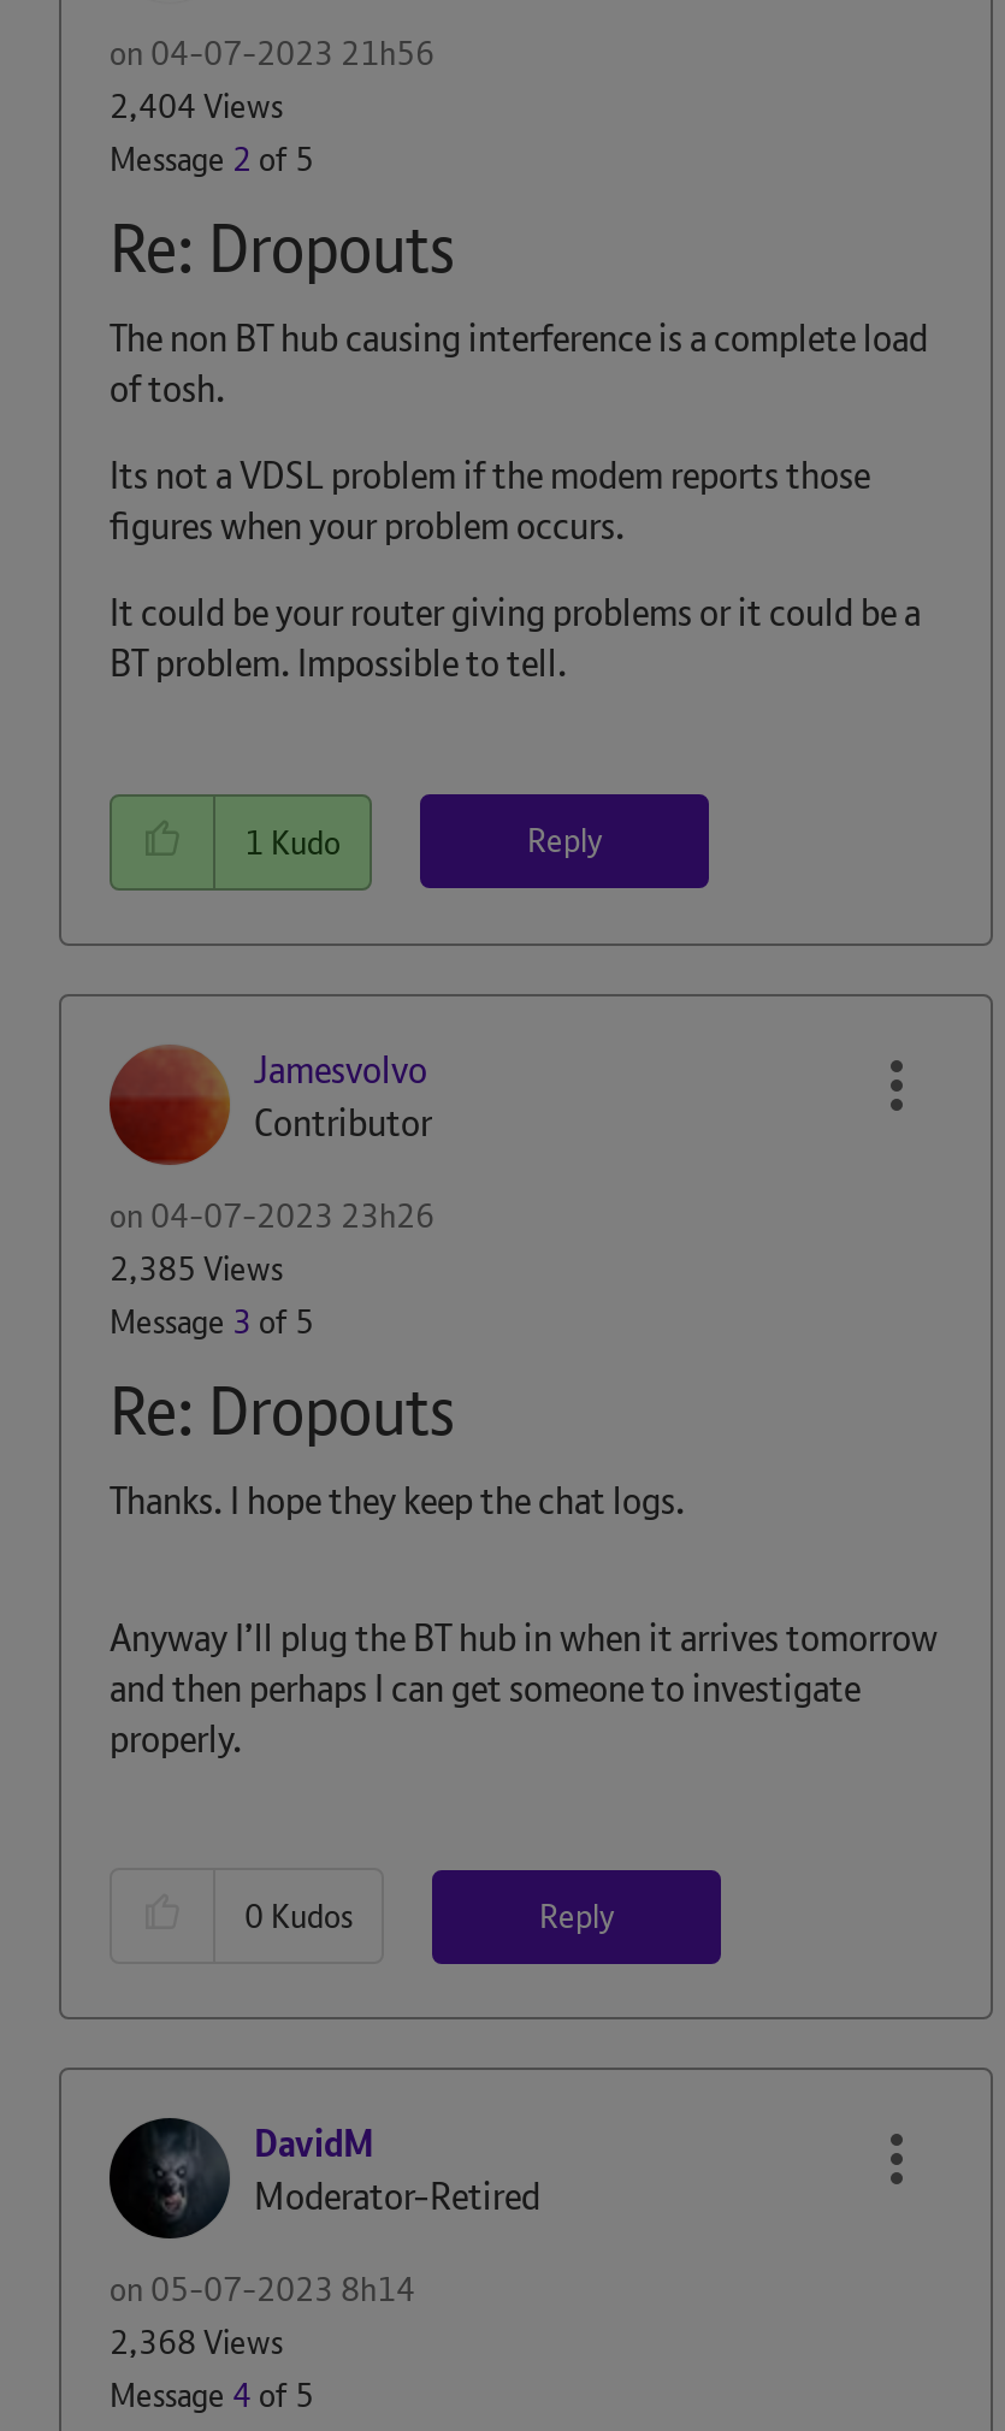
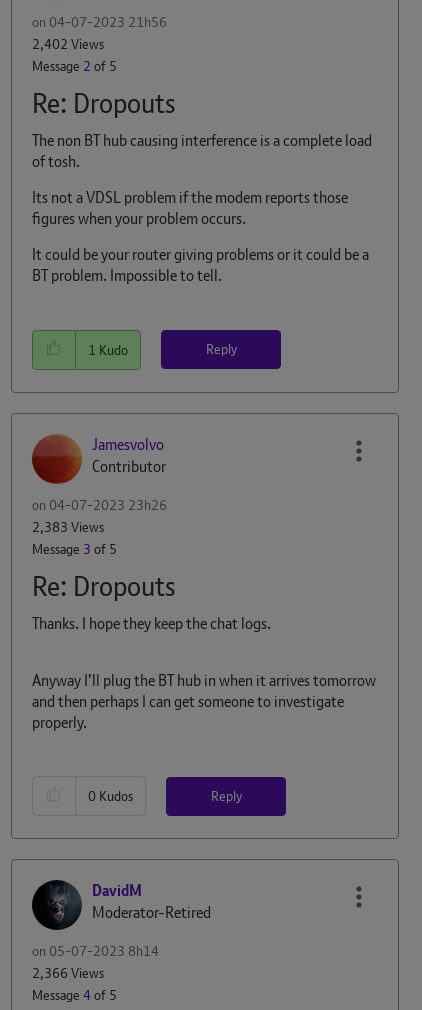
- 2,404 Views
+ 2,402 Views

- 2,385 Views
+ 2,383 Views

- 2,368 Views
+ 2,366 Views
